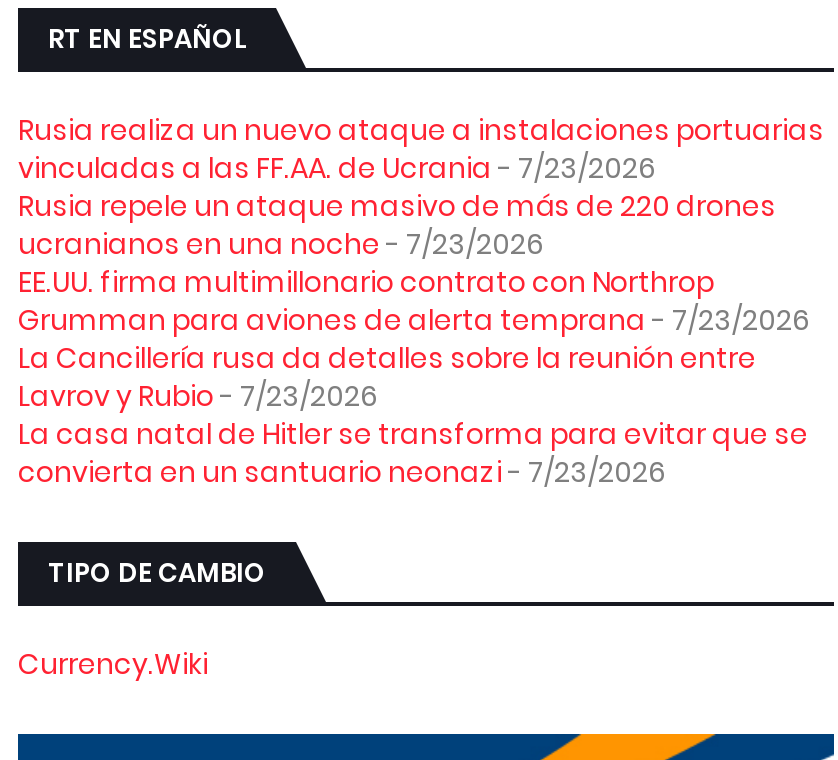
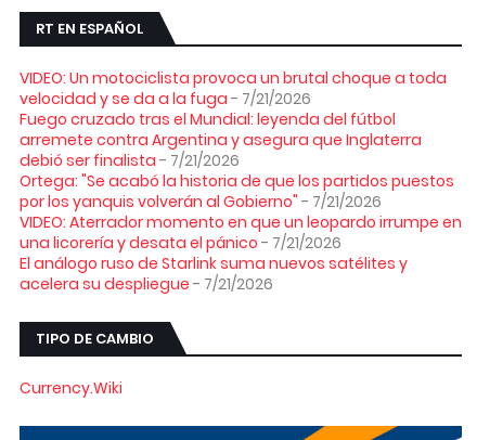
- Rusia realiza un nuevo ataque a instalaciones portuarias
- vinculadas a las FF.AA. de Ucrania - 7/23/2026
- Rusia repele un ataque masivo de más de 220 drones
- ucranianos en una noche - 7/23/2026
- EE.UU. firma multimillonario contrato con Northrop
- Grumman para aviones de alerta temprana - 7/23/2026
- La Cancillería rusa da detalles sobre la reunión entre
- Lavrov y Rubio - 7/23/2026
- La casa natal de Hitler se transforma para evitar que se
- convierta en un santuario neonazi - 7/23/2026
+ VIDEO: Un motociclista provoca un brutal choque a toda
+ velocidad y se da a la fuga - 7/21/2026
+ Fuego cruzado tras el Mundial: leyenda del fútbol
+ arremete contra Argentina y asegura que Inglaterra
+ debió ser finalista - 7/21/2026
+ Ortega: "Se acabó la historia de que los partidos puestos
+ por los yanquis volverán al Gobierno" - 7/21/2026
+ VIDEO: Aterrador momento en que un leopardo irrumpe en
+ una licorería y desata el pánico- 7/21/2026
+ El análogo ruso de Starlink suma nuevos satélites y
+ acelera su despliegue - 7/21/2026
